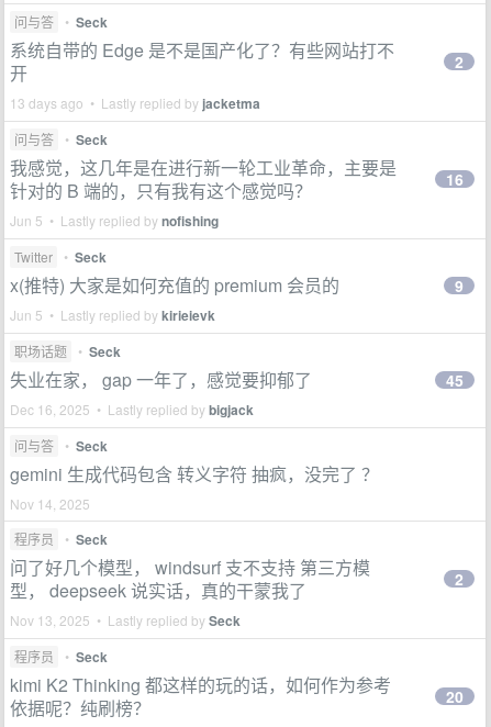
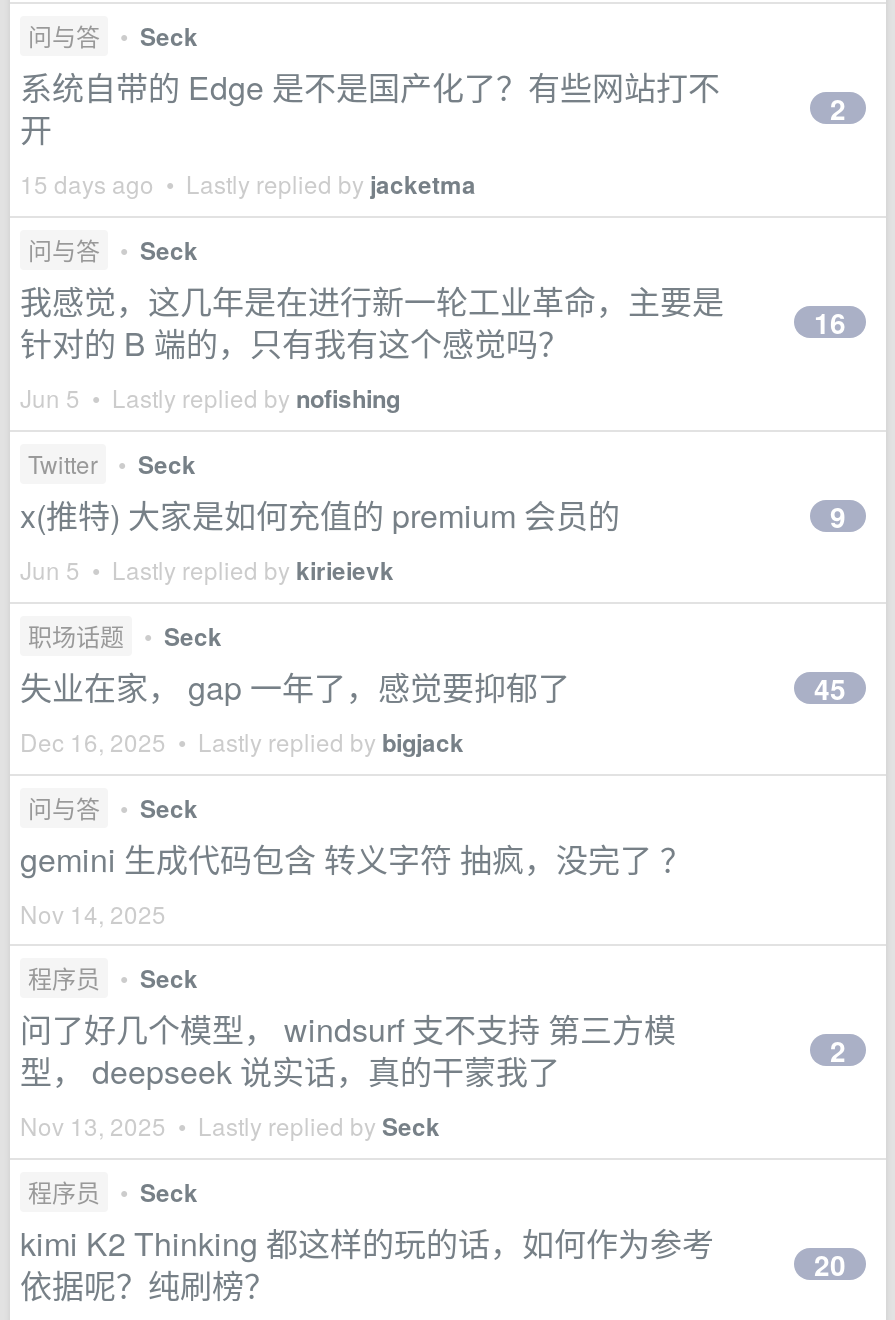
- 13 days ago • Lastly replied by jacketma
+ 15 days ago • Lastly replied by jacketma
